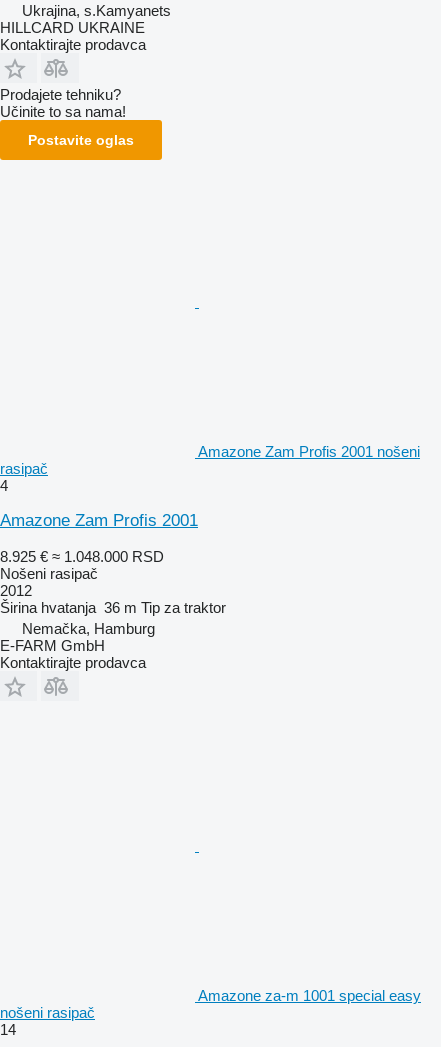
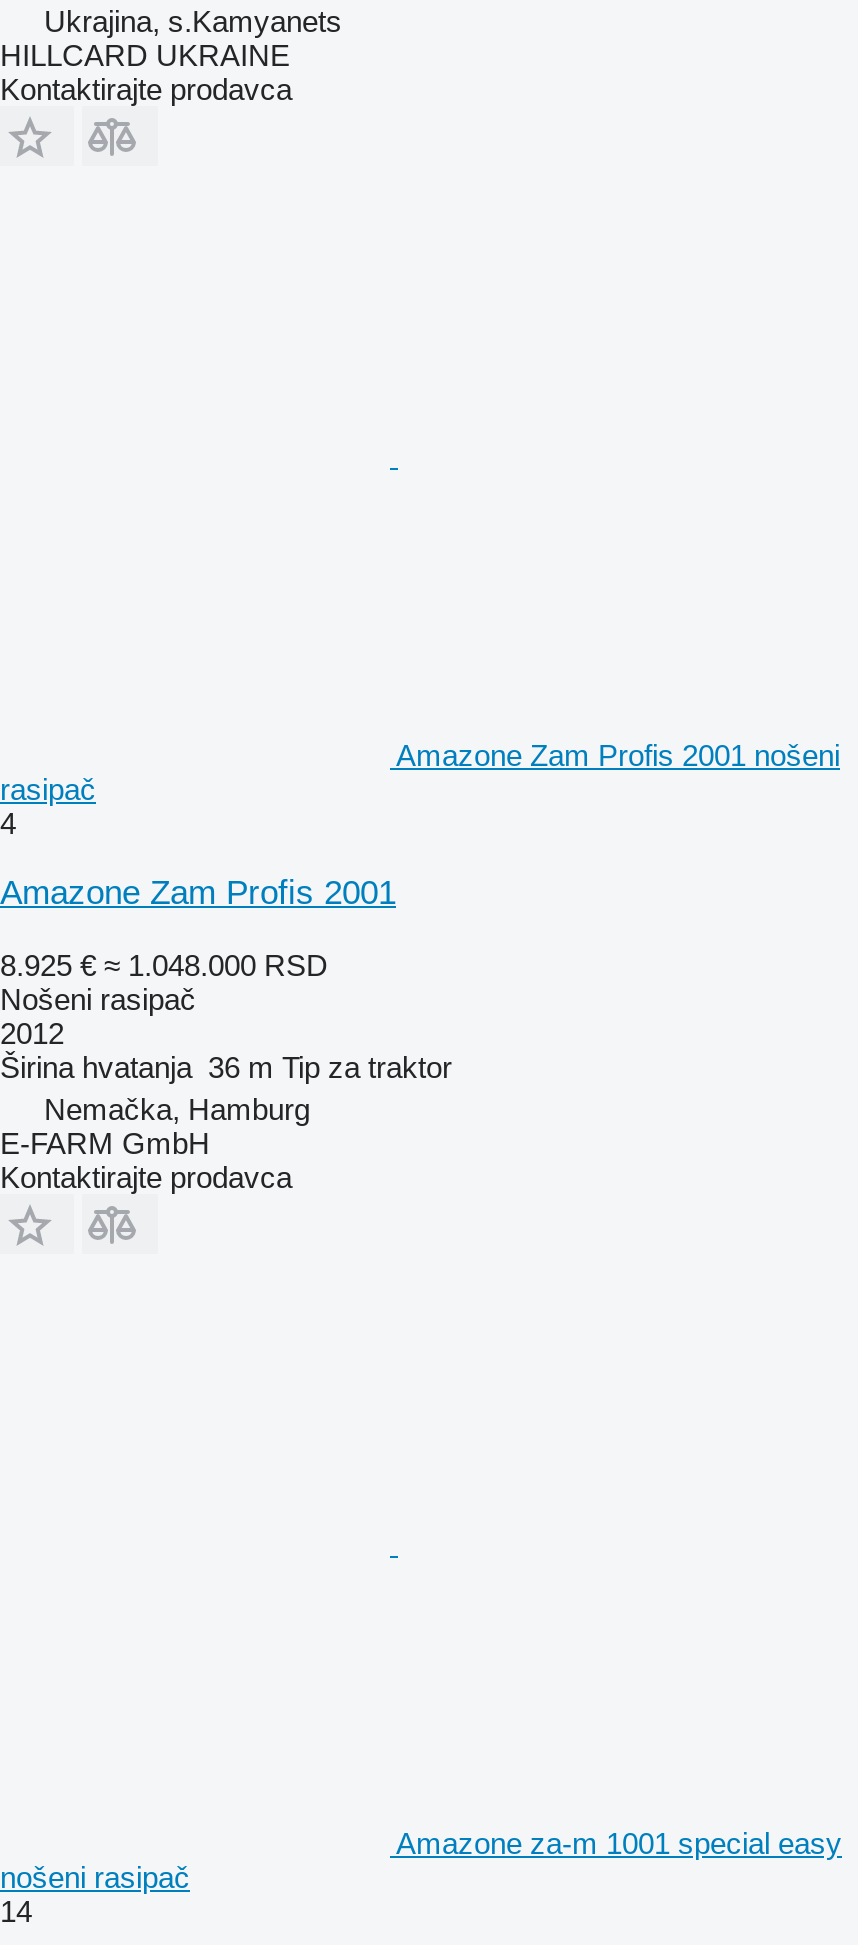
- Prodajete tehniku?
- Učinite to sa nama!
- Postavite oglas
